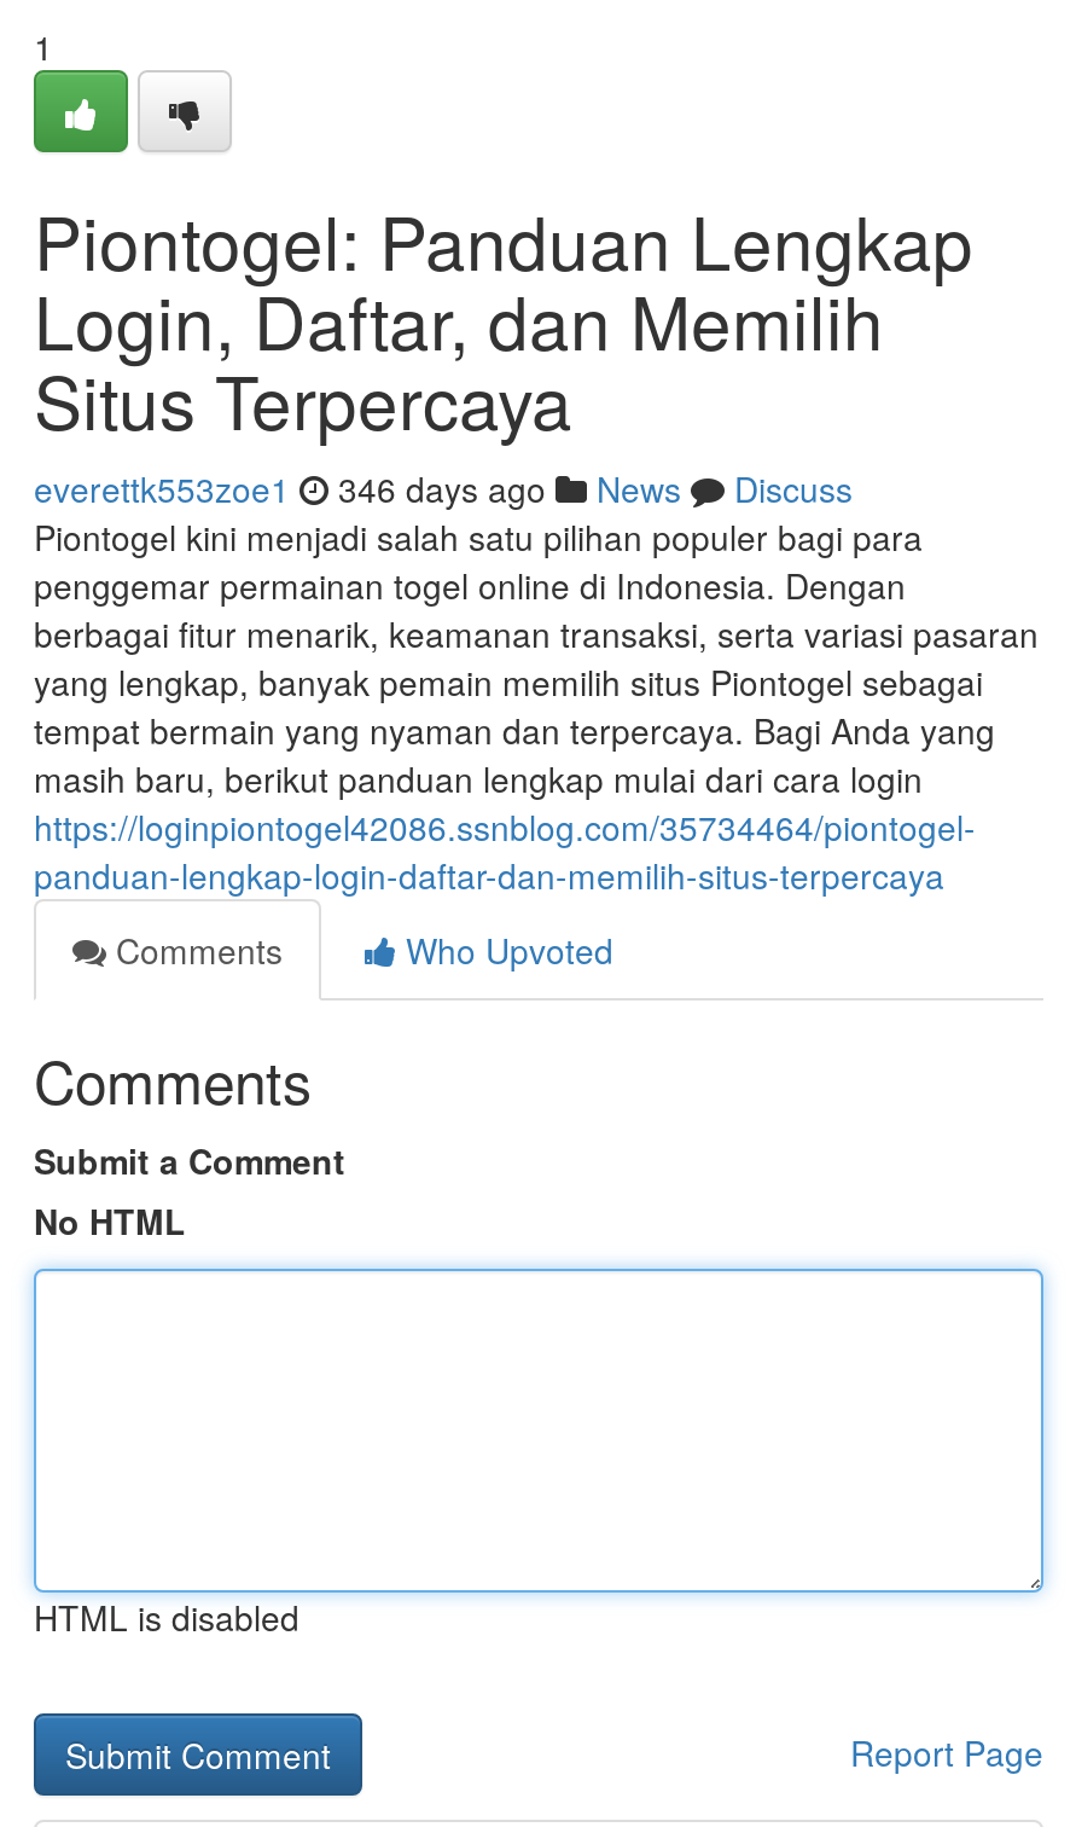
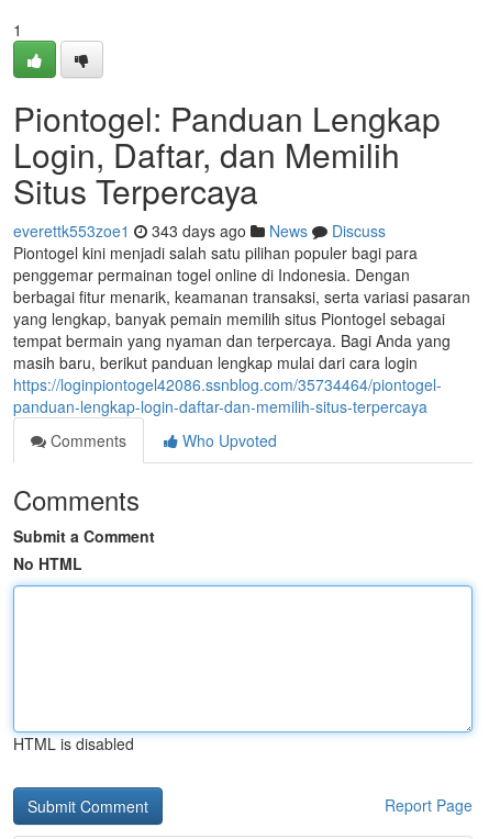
- everettk553zoe1 346 days ago News Discuss
+ everettk553zoe1 343 days ago News Discuss
